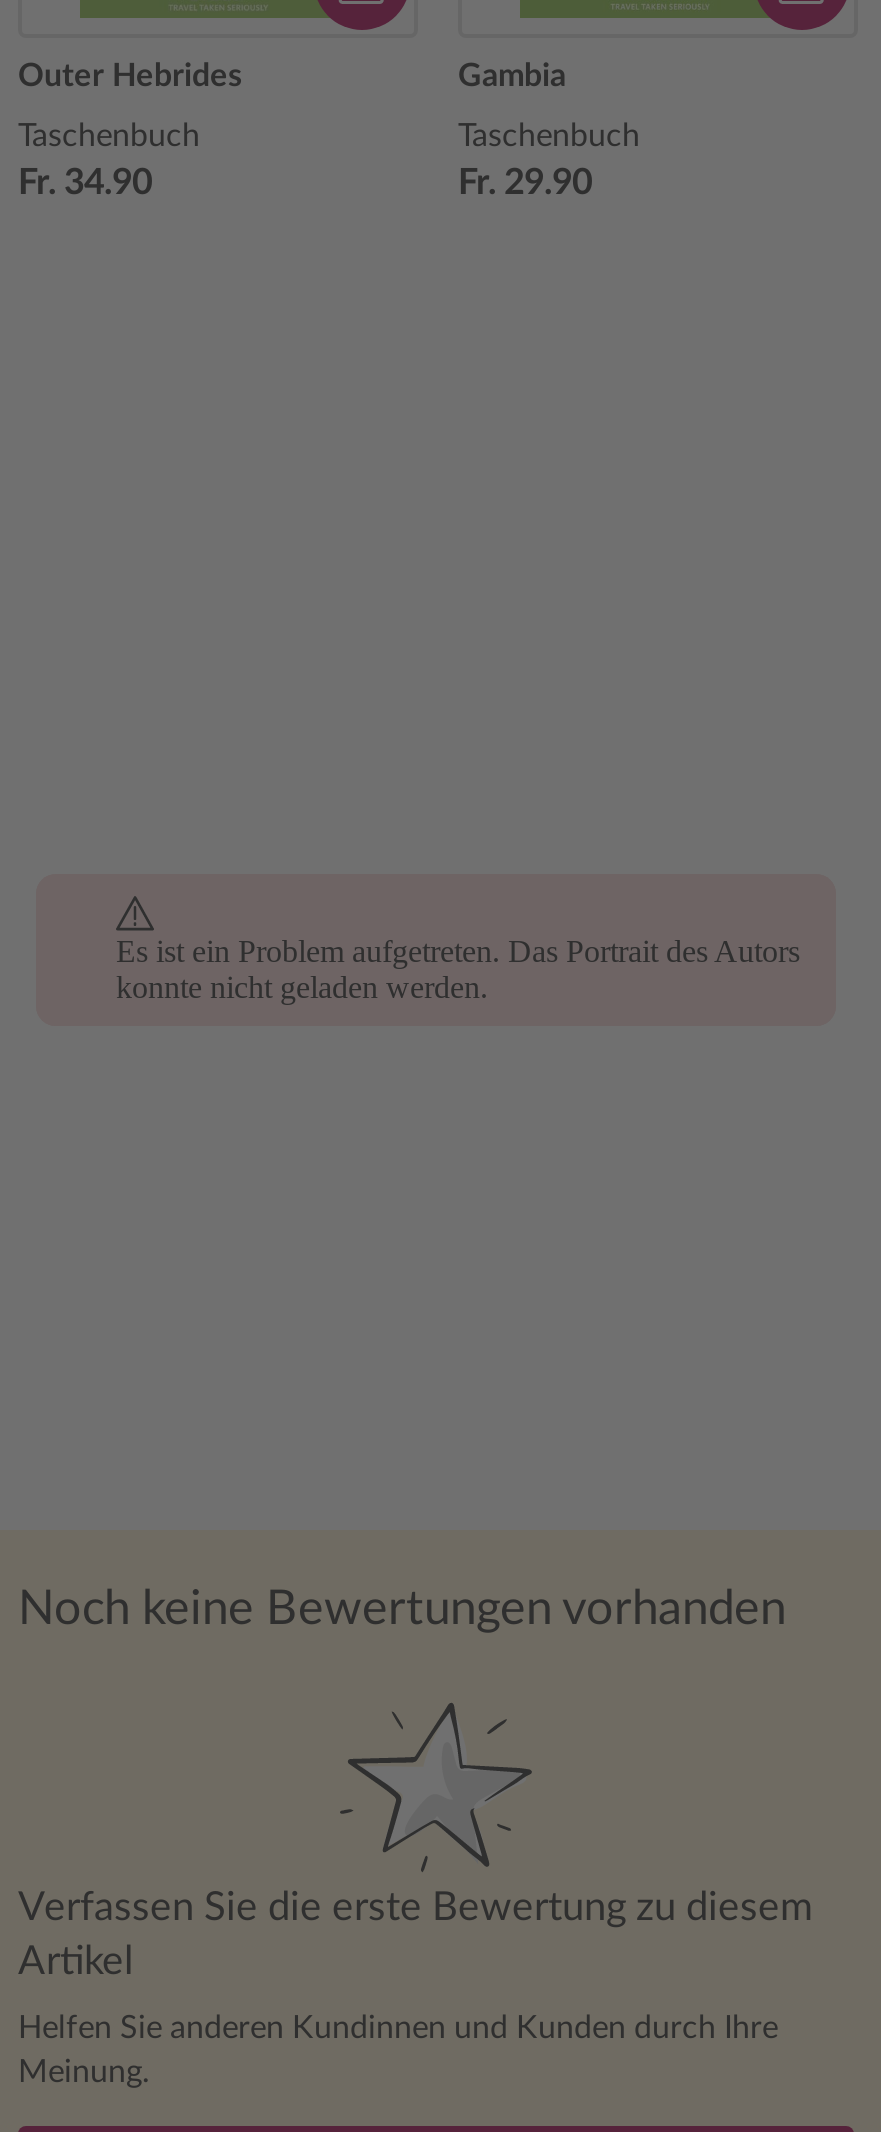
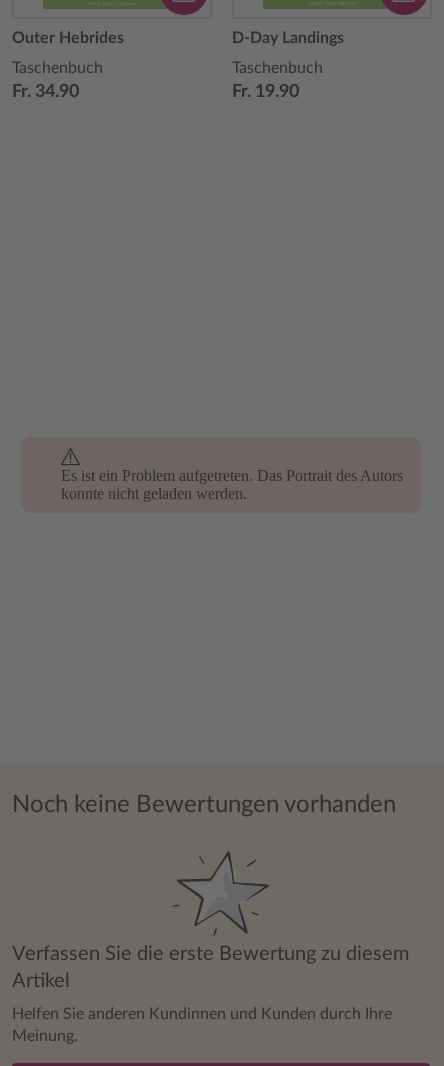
- Gambia
+ D-Day Landings

- Fr. 29.90
+ Fr. 19.90
